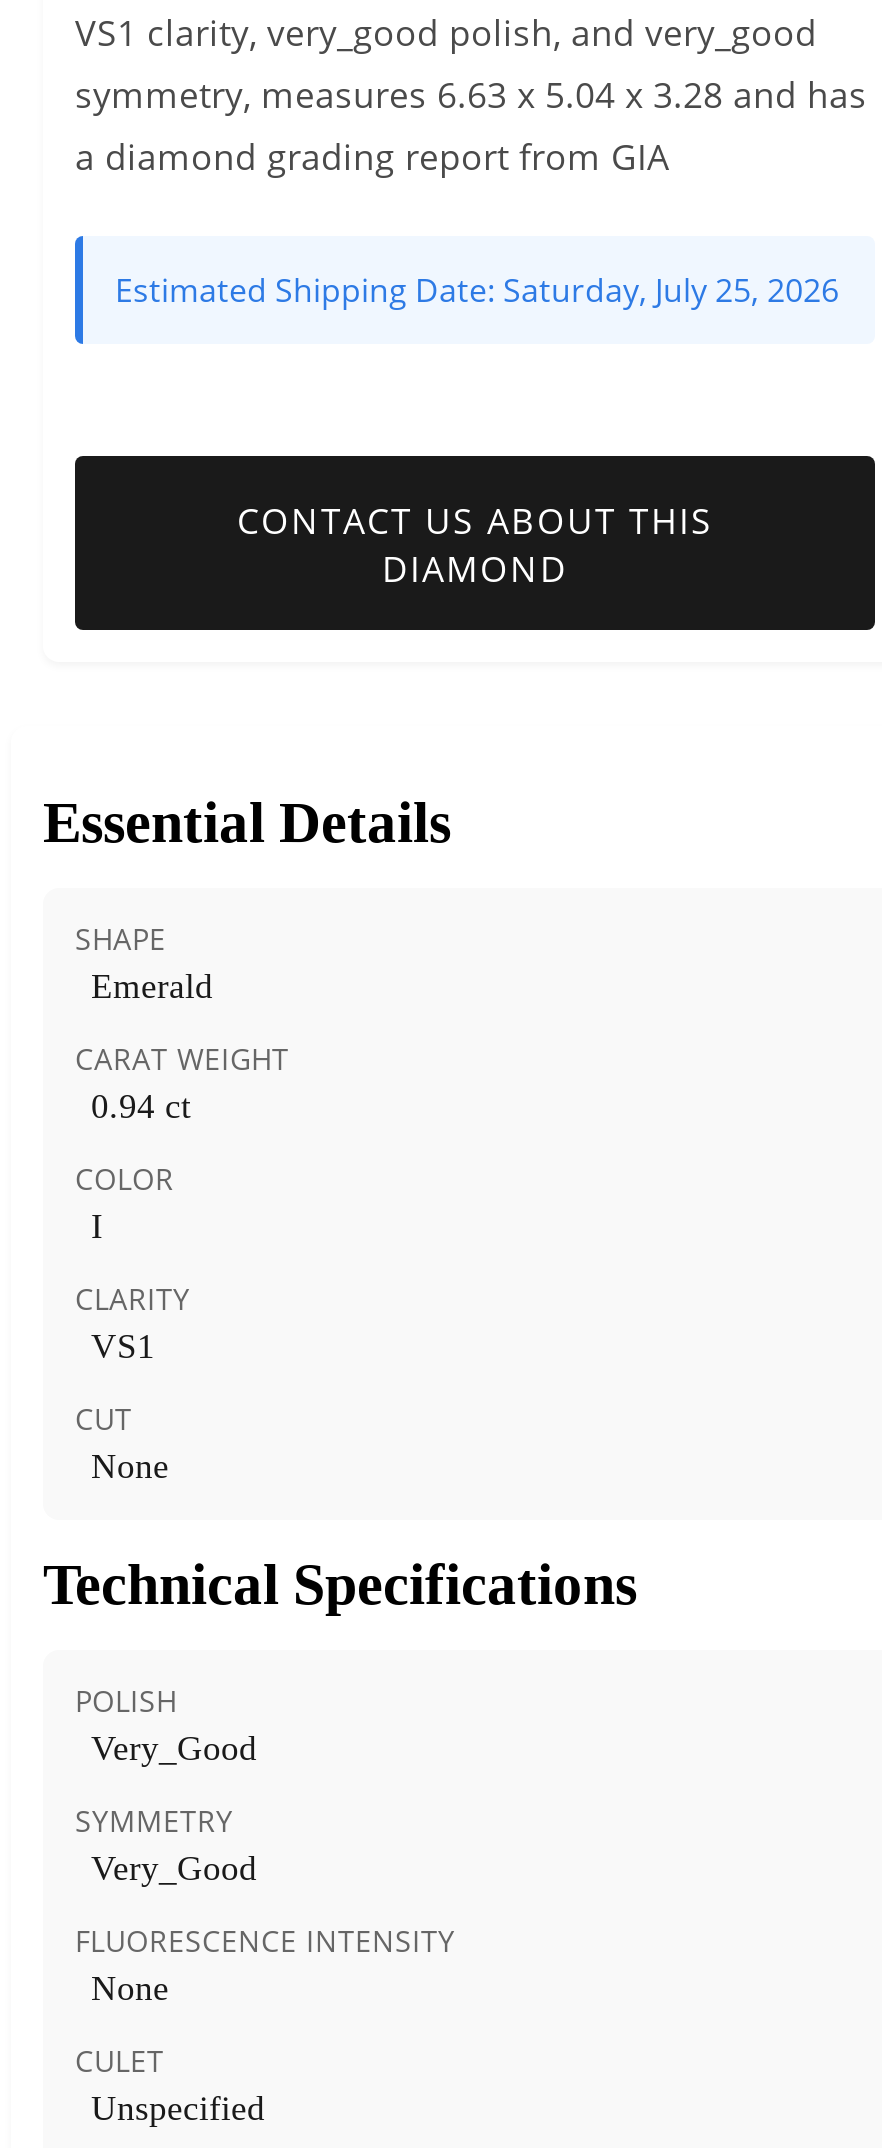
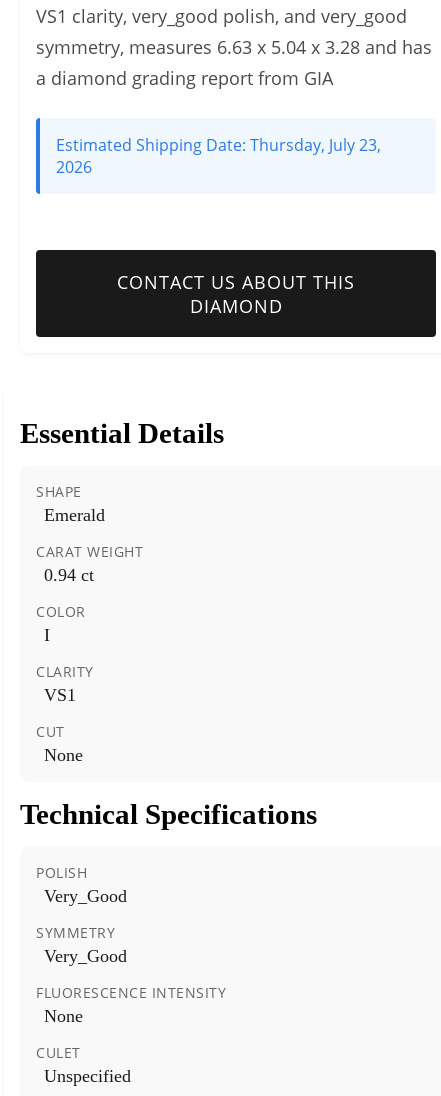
- Estimated Shipping Date: Saturday, July 25, 2026
+ Estimated Shipping Date: Thursday, July 23,
+ 2026
